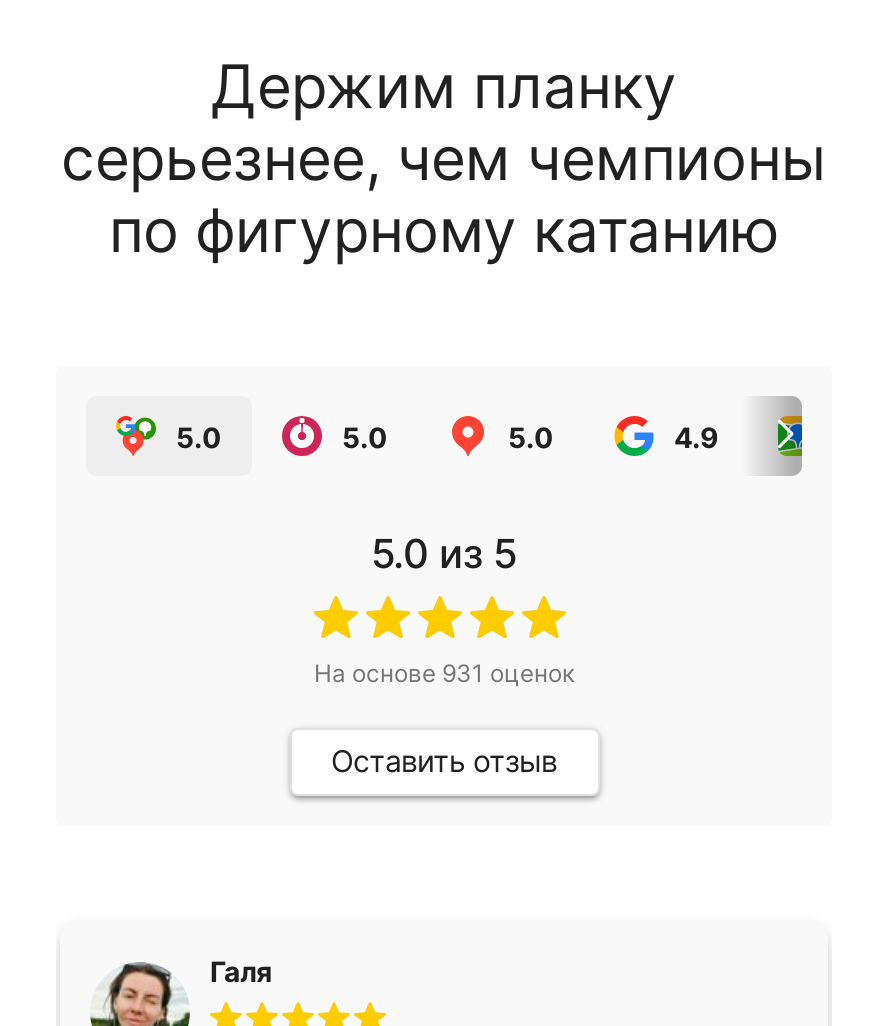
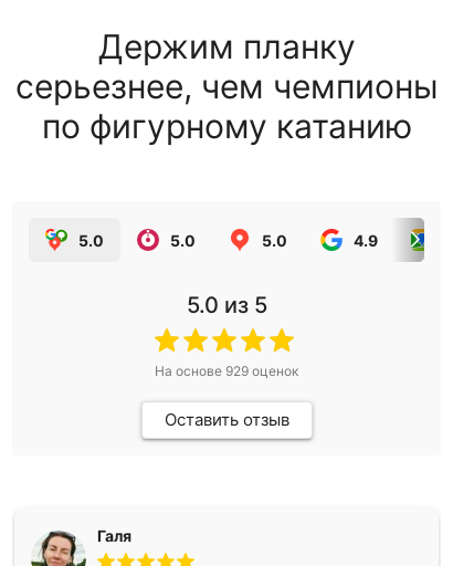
- На основе 931 оценок
+ На основе 929 оценок
